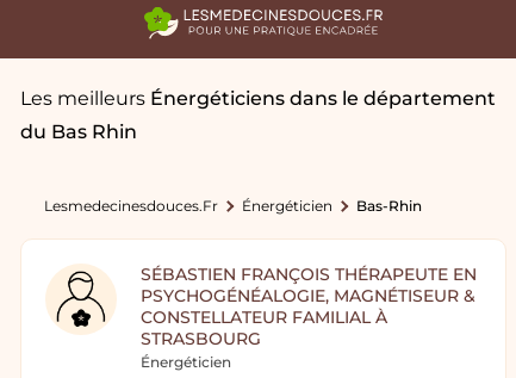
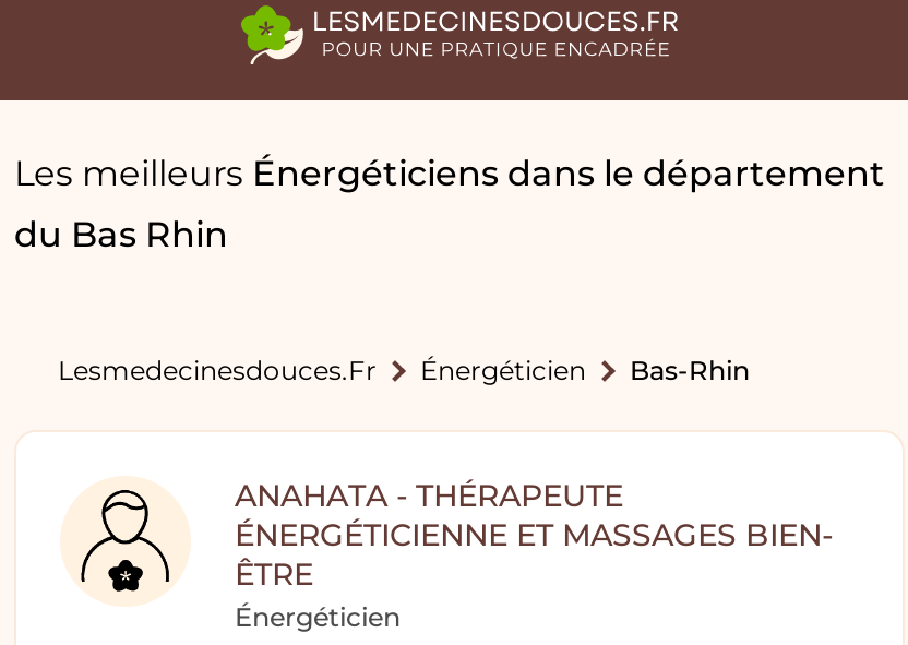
- SÉBASTIEN FRANÇOIS THÉRAPEUTE EN
- PSYCHOGÉNÉALOGIE, MAGNÉTISEUR &
- CONSTELLATEUR FAMILIAL À
- STRASBOURG
+ ANAHATA - THÉRAPEUTE
+ ÉNERGÉTICIENNE ET MASSAGES BIEN-
+ ÊTRE
